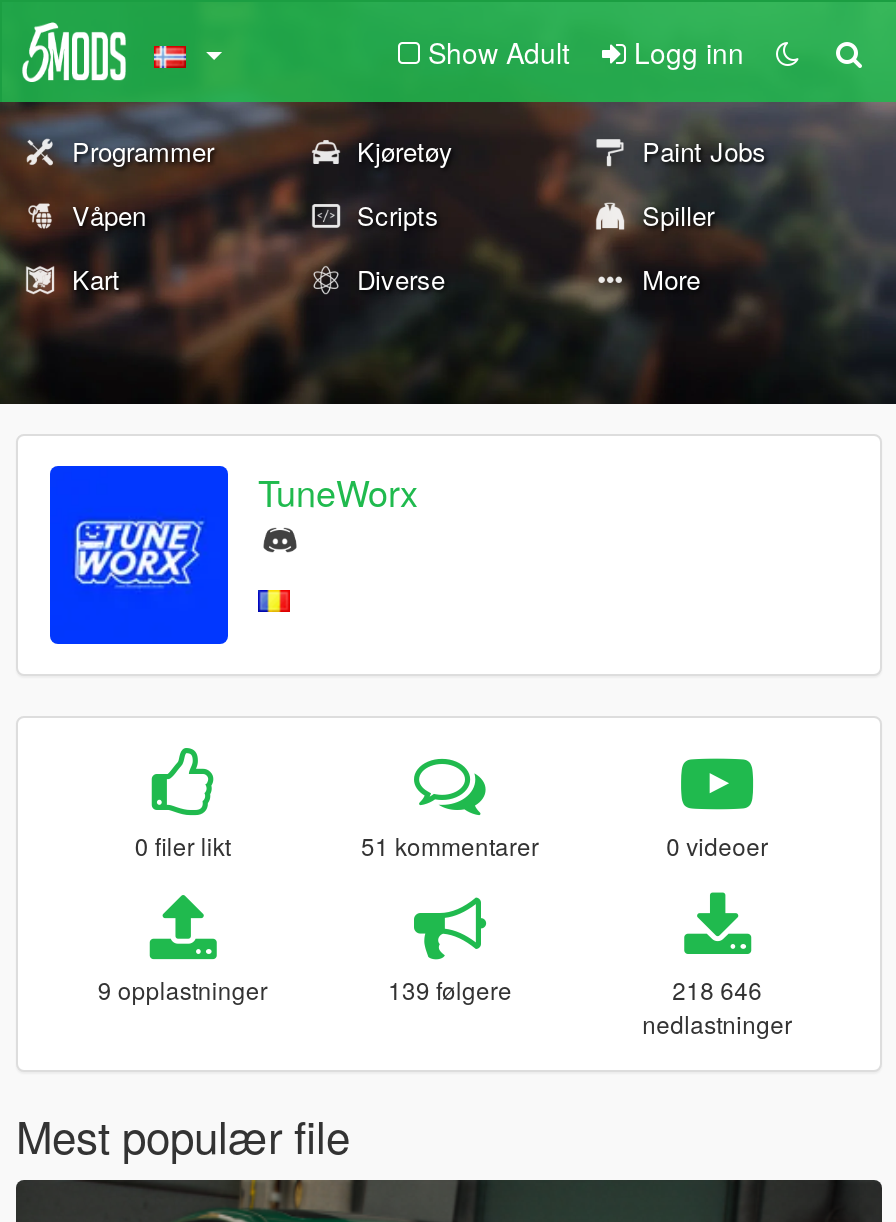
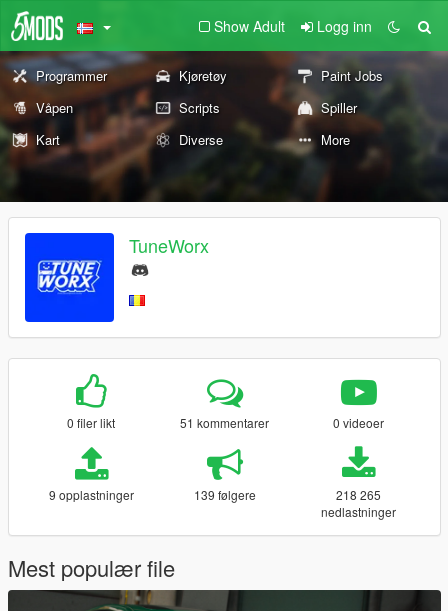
- 218 646
+ 218 265
